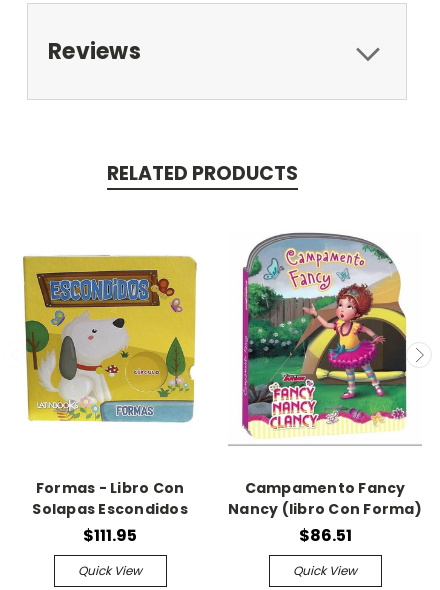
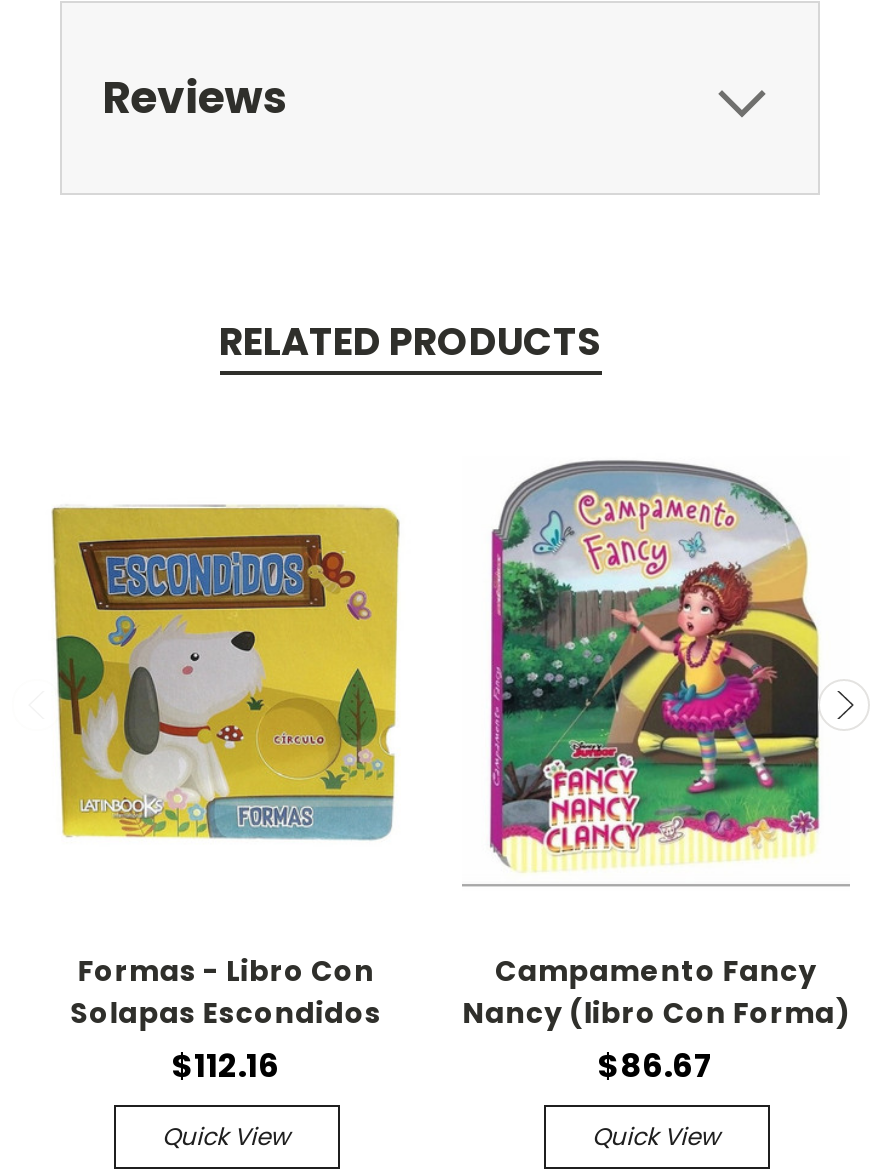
- $111.95
+ $112.16

- $86.51
+ $86.67
